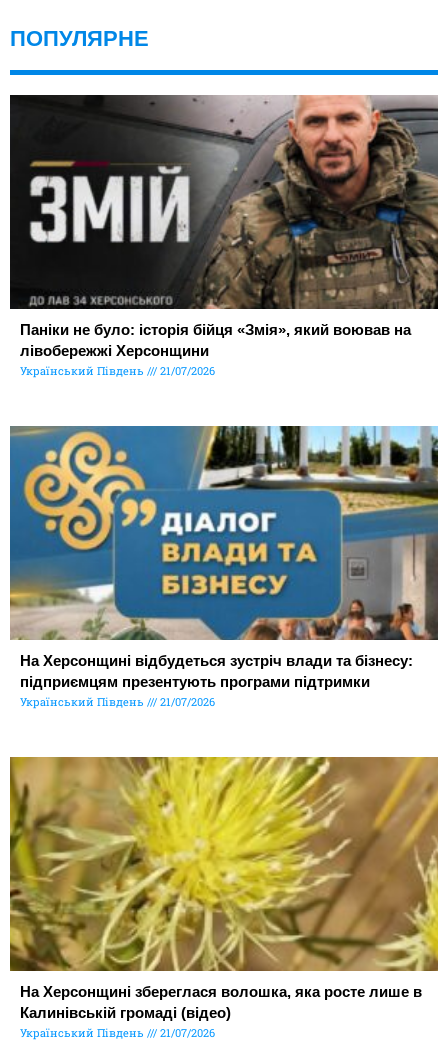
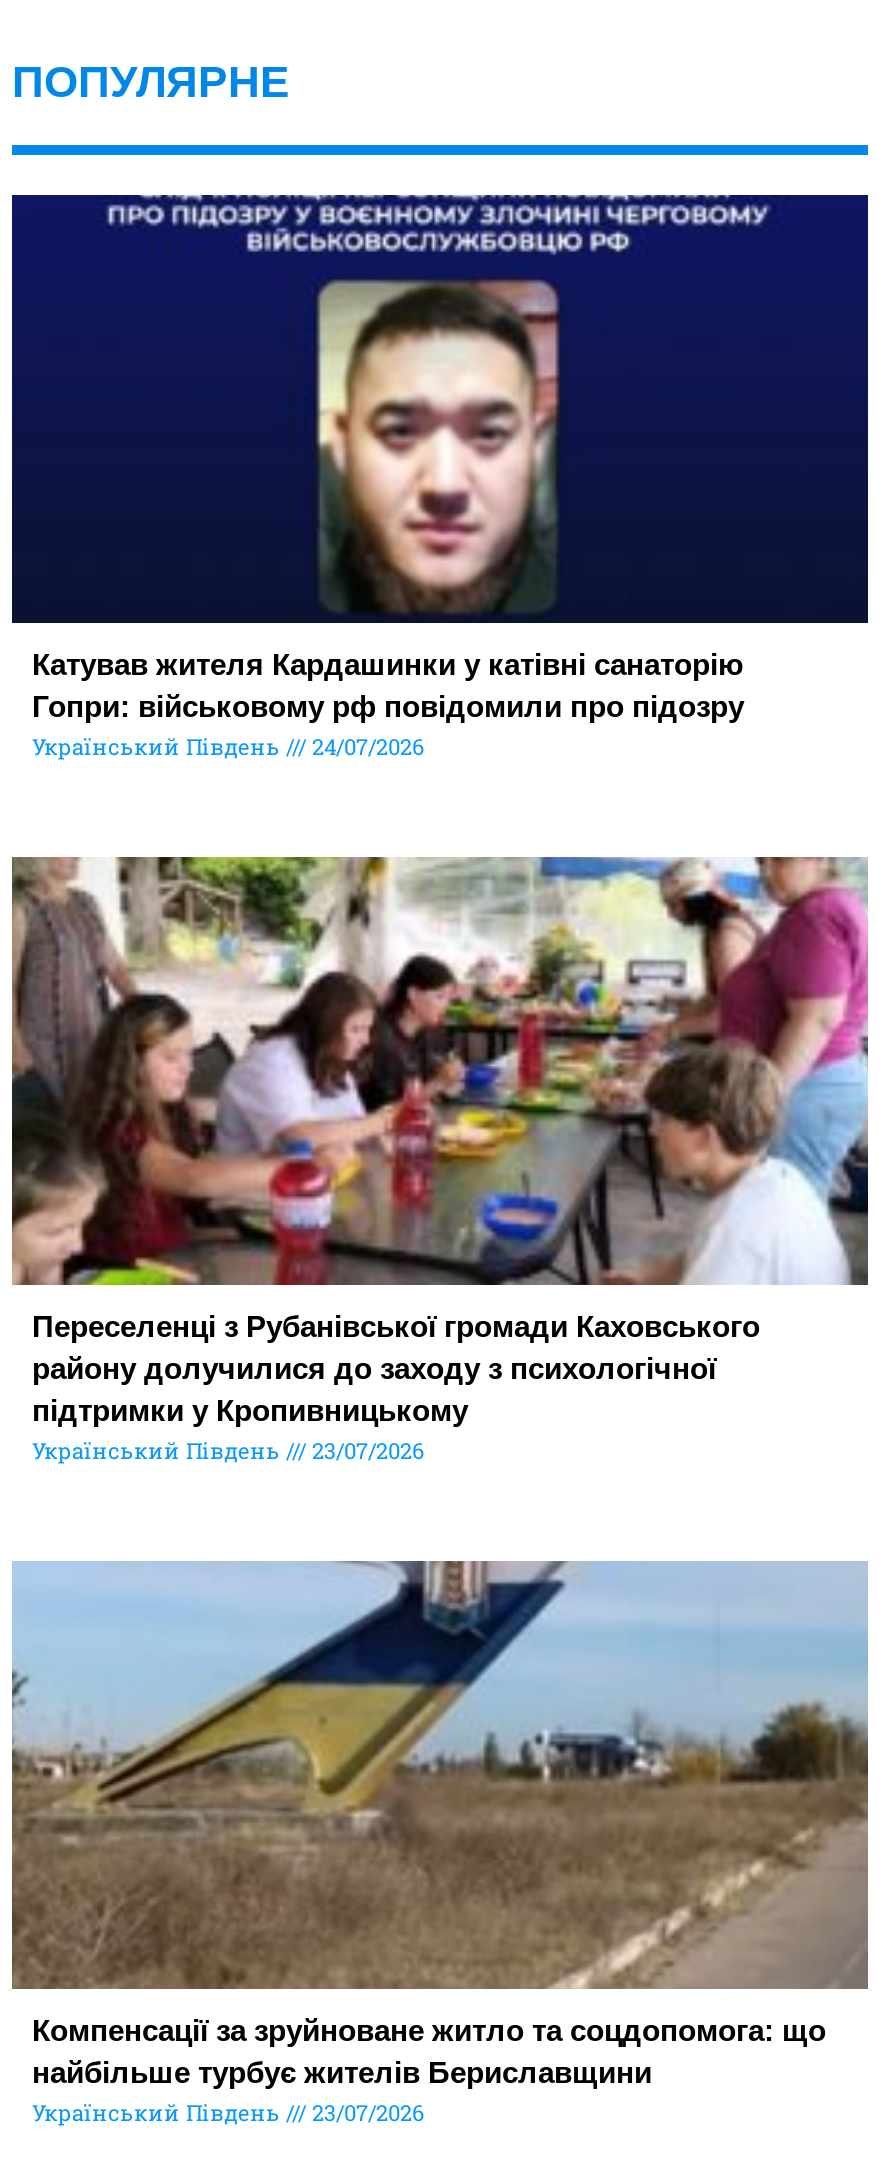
- [image]
- Паніки не було: історія бійця «Змія», який воював на
- лівобережжі Херсонщини
+ [image]
+ Катував жителя Кардашинки у катівні санаторію
+ Гопри: військовому рф повідомили про підозру

- Український Південь 21/07/2026
+ Український Південь 24/07/2026

- [image]
- На Херсонщині відбудеться зустріч влади та бізнесу:
- підприємцям презентують програми підтримки
+ [image]
+ Переселенці з Рубанівської громади Каховського
+ району долучилися до заходу з психологічної
+ підтримки у Кропивницькому

- Український Південь 21/07/2026
+ Український Південь 23/07/2026

- [image]
- На Херсонщині збереглася волошка, яка росте лише в
- Калинівській громаді (відео)
+ [image]
+ Компенсації за зруйноване житло та соцдопомога: що
+ найбільше турбує жителів Бериславщини

- Український Південь 21/07/2026
+ Український Південь 23/07/2026
